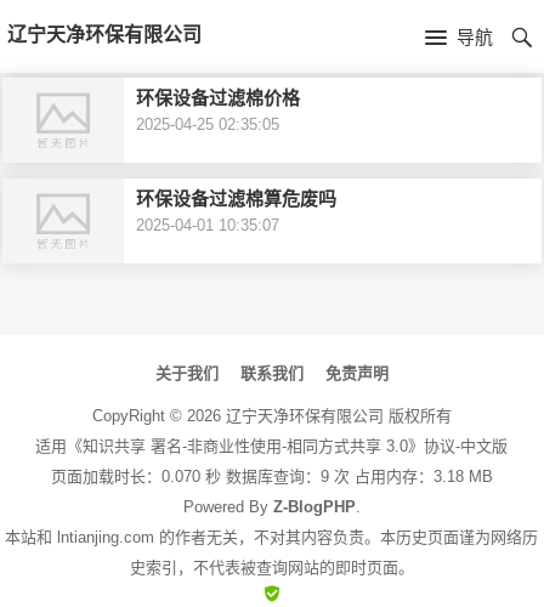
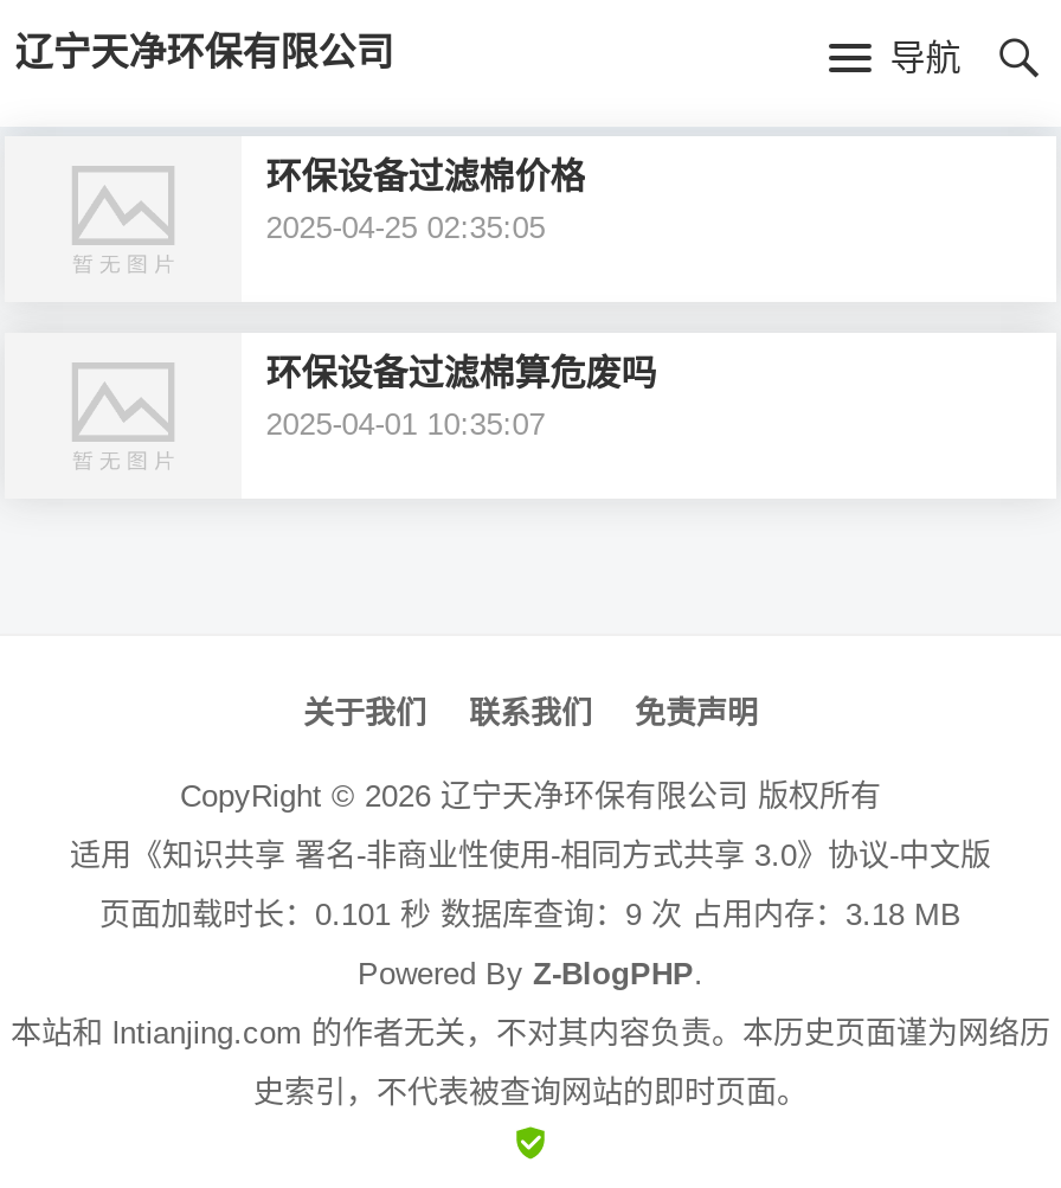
- 页面加载时长：0.070 秒 数据库查询：9 次 占用内存：3.18 MB
+ 页面加载时长：0.101 秒 数据库查询：9 次 占用内存：3.18 MB
